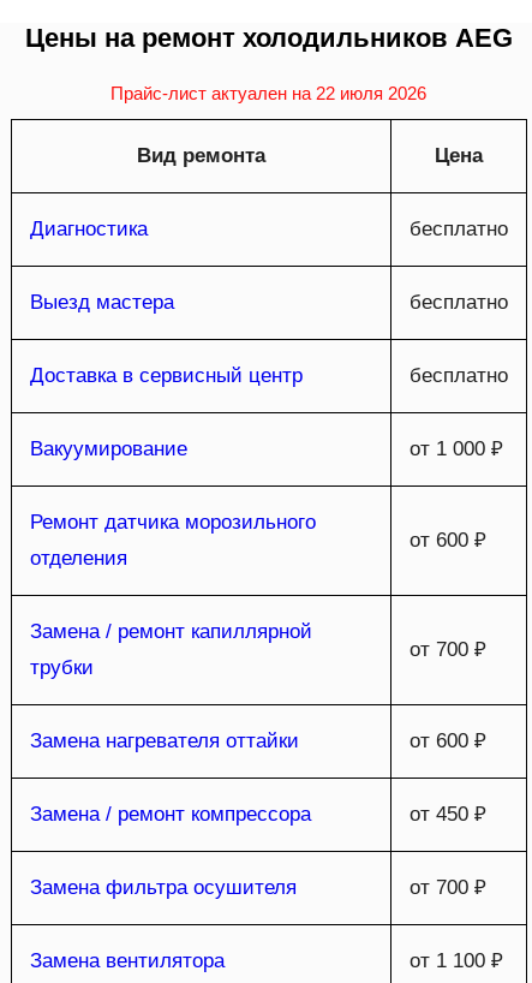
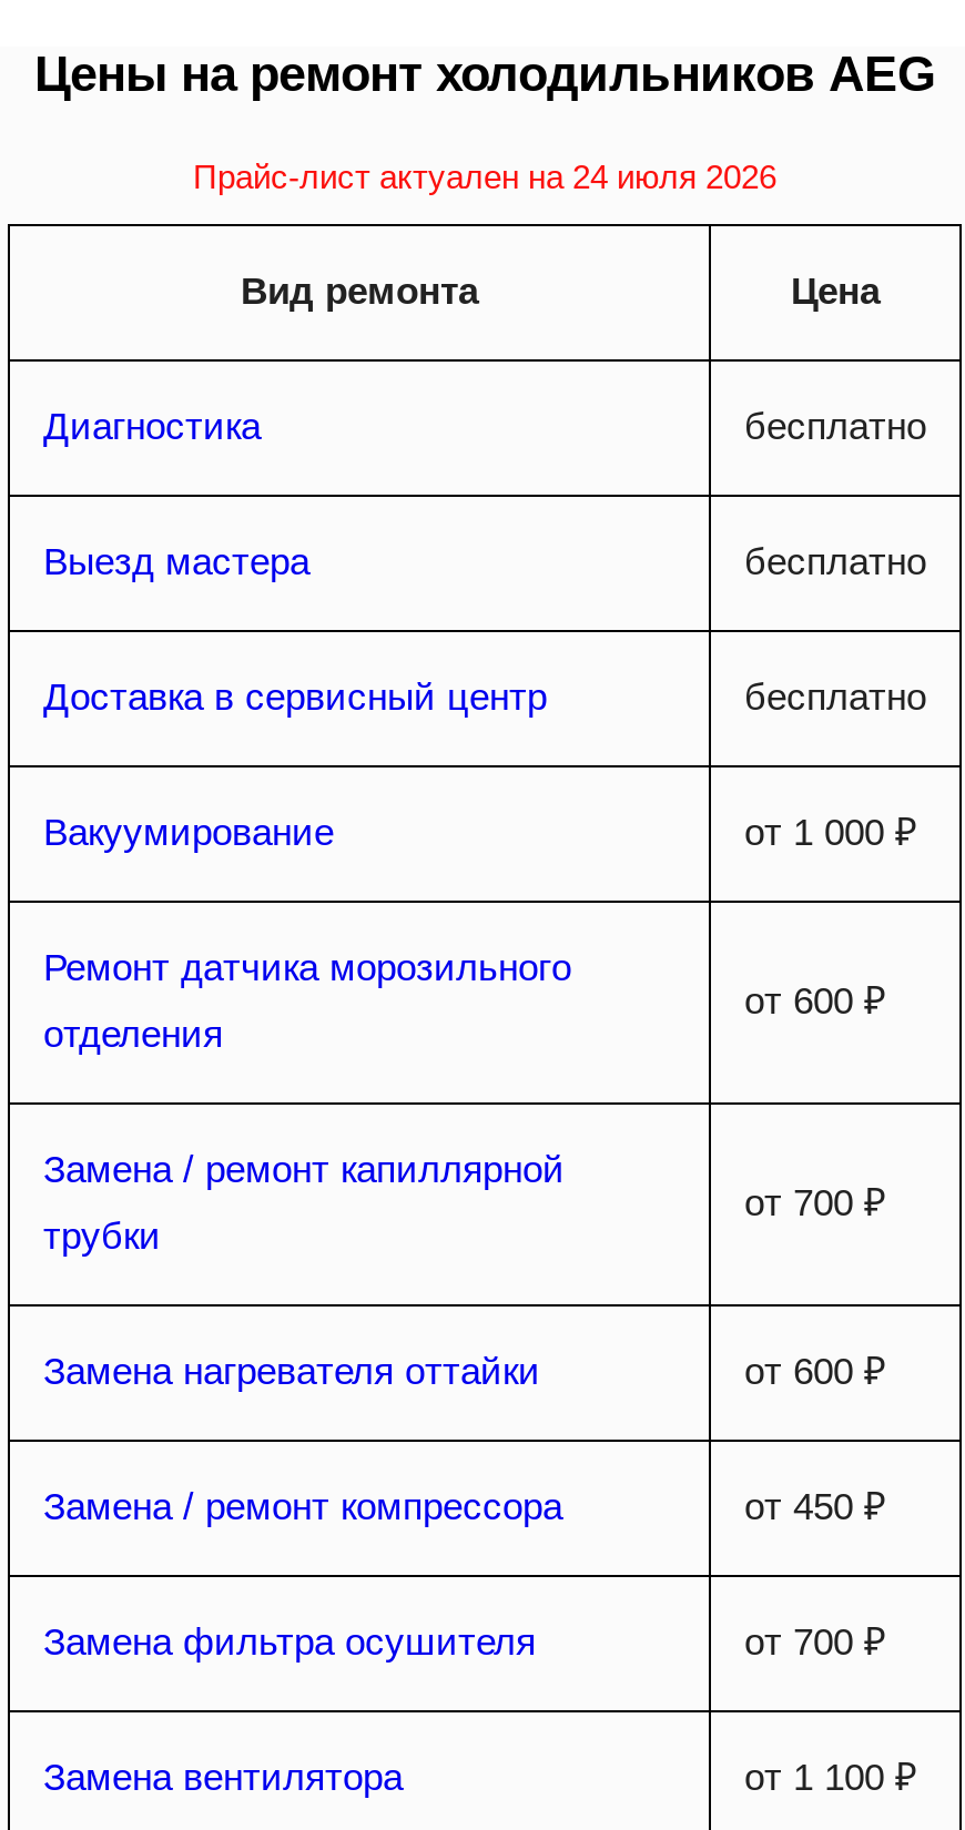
- Прайс-лист актуален на 22 июля 2026
+ Прайс-лист актуален на 24 июля 2026
